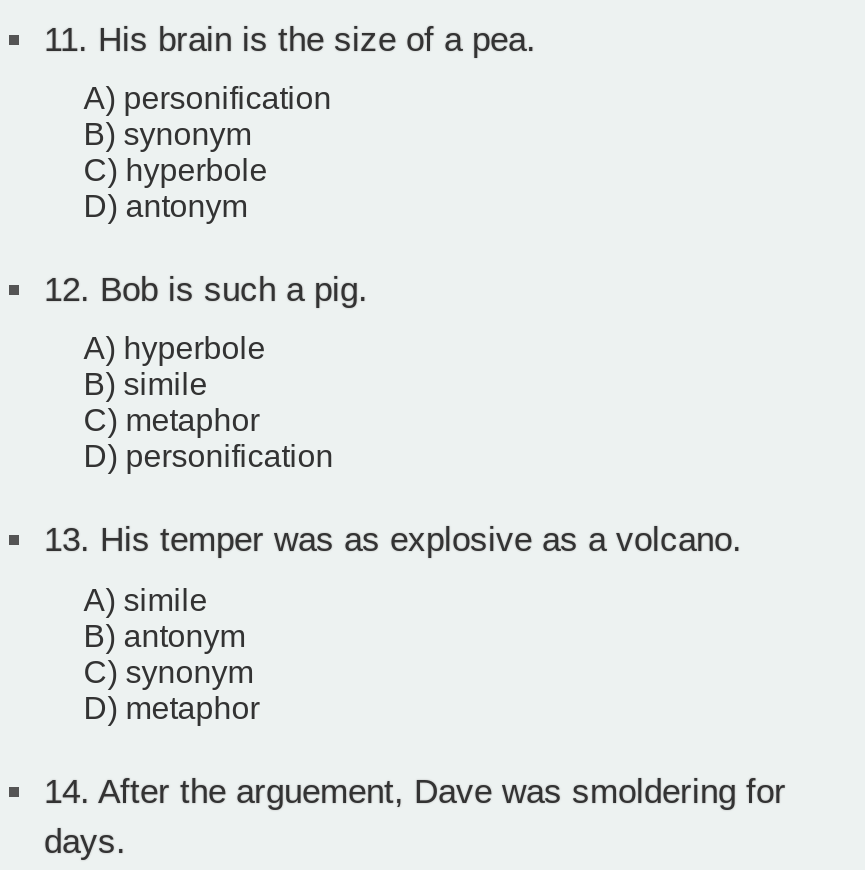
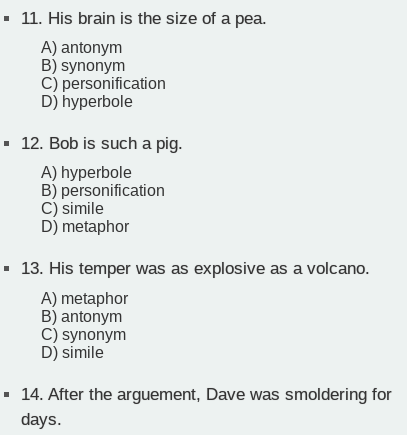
- A) personification
+ A) antonym

- C) hyperbole
+ C) personification

- D) antonym
+ D) hyperbole

- B) simile
+ B) personification

- C) metaphor
+ C) simile

- D) personification

- A) simile
+ A) metaphor

moved up: D) metaphor

+ D) simile
